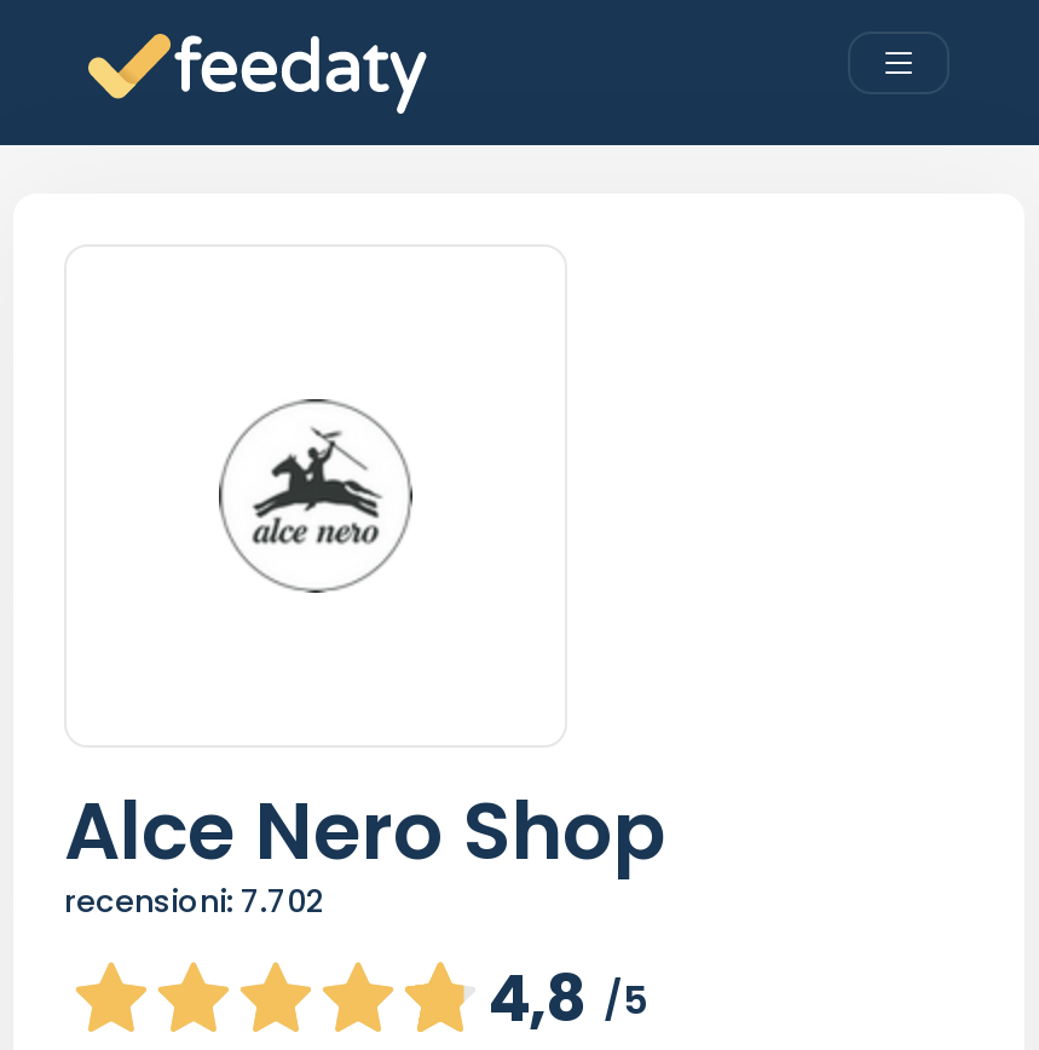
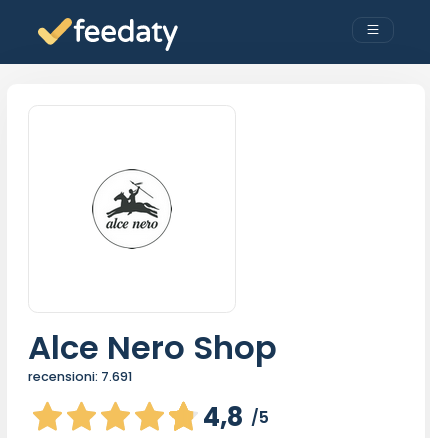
- recensioni: 7.702
+ recensioni: 7.691
